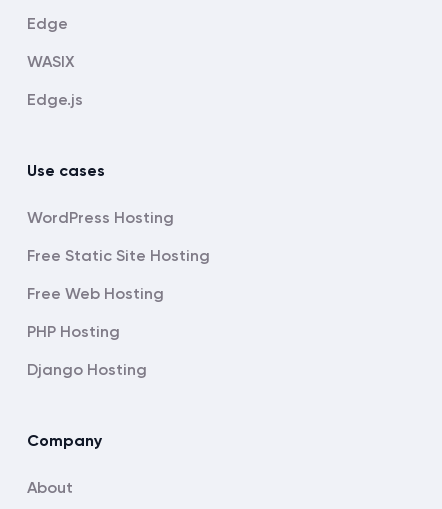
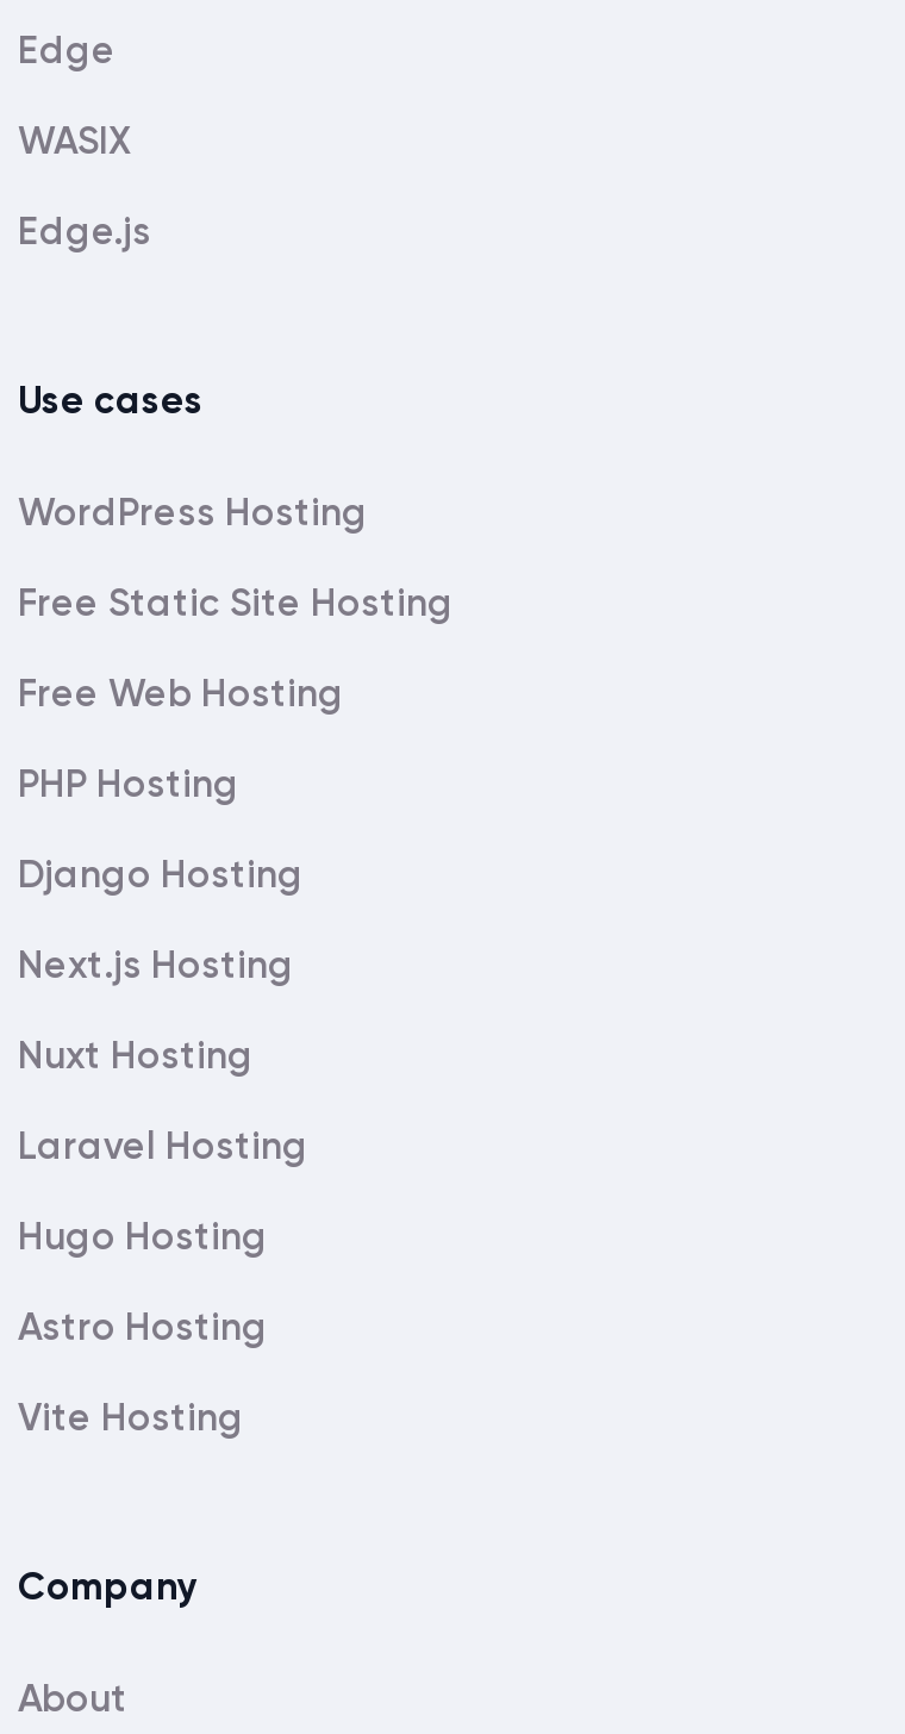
+ Next.js Hosting
+ Nuxt Hosting
+ Laravel Hosting
+ Hugo Hosting
+ Astro Hosting
+ Vite Hosting
